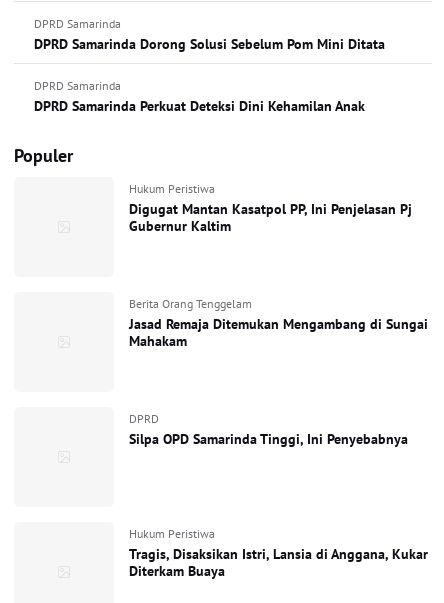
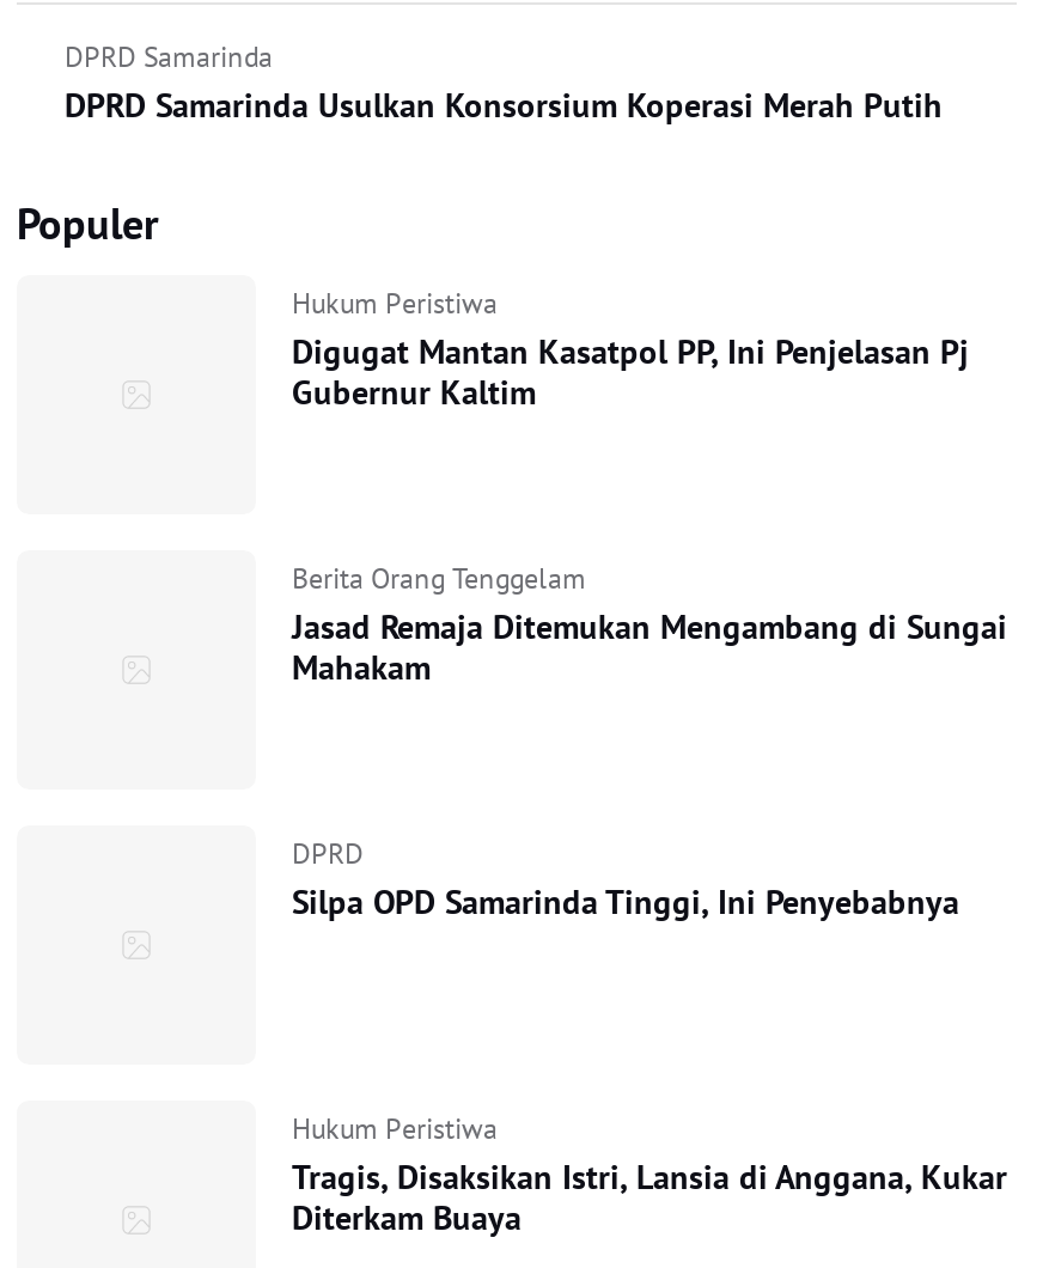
- DPRD Samarinda Dorong Solusi Sebelum Pom Mini Ditata
- DPRD Samarinda
- DPRD Samarinda Perkuat Deteksi Dini Kehamilan Anak
+ DPRD Samarinda Usulkan Konsorsium Koperasi Merah Putih
